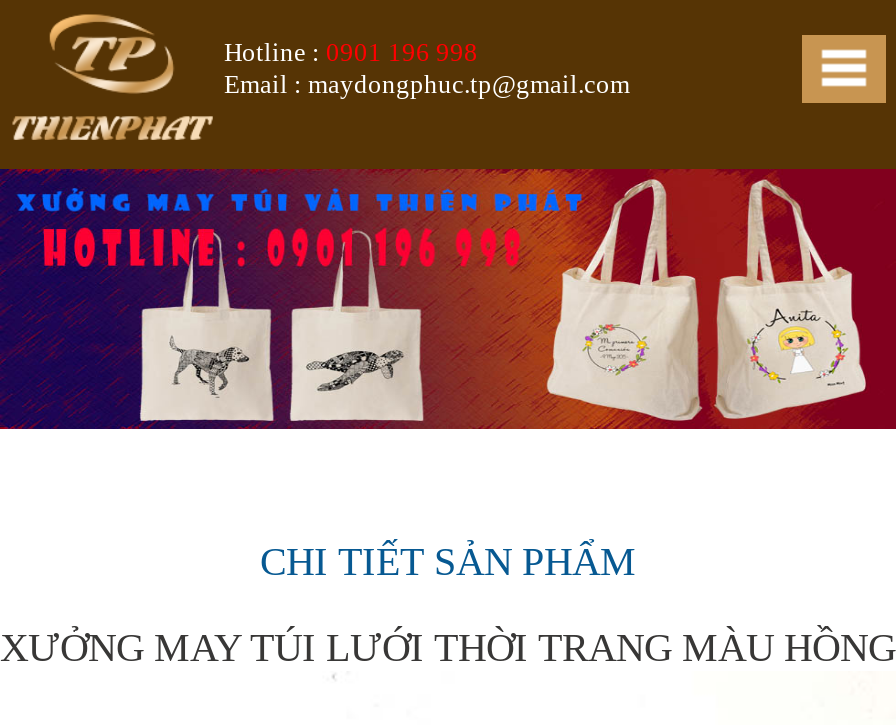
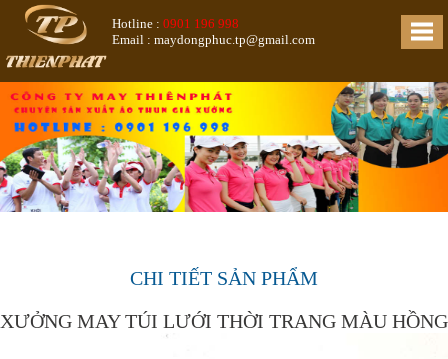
- [image]
+ [image]
